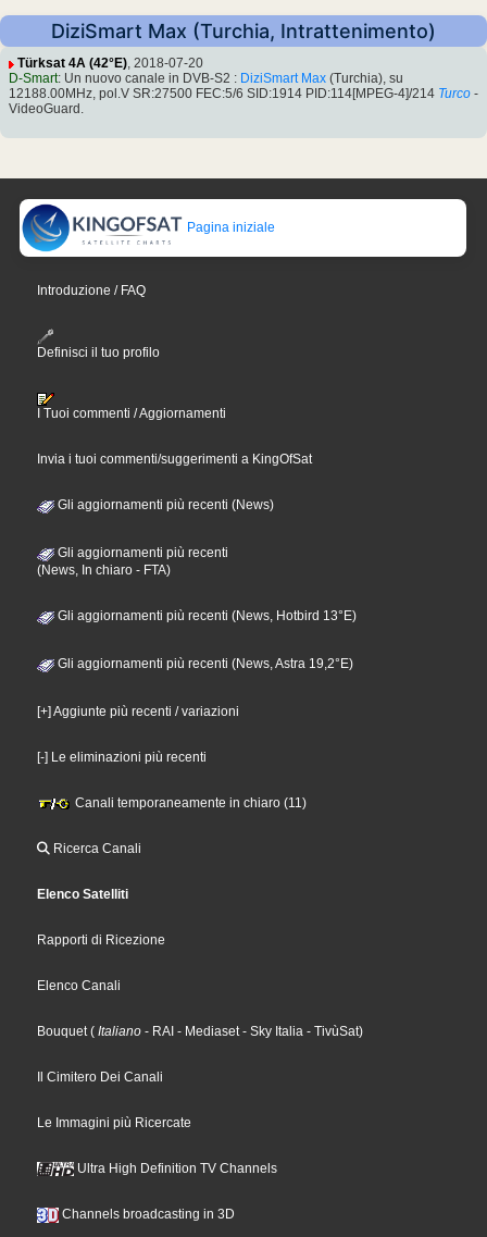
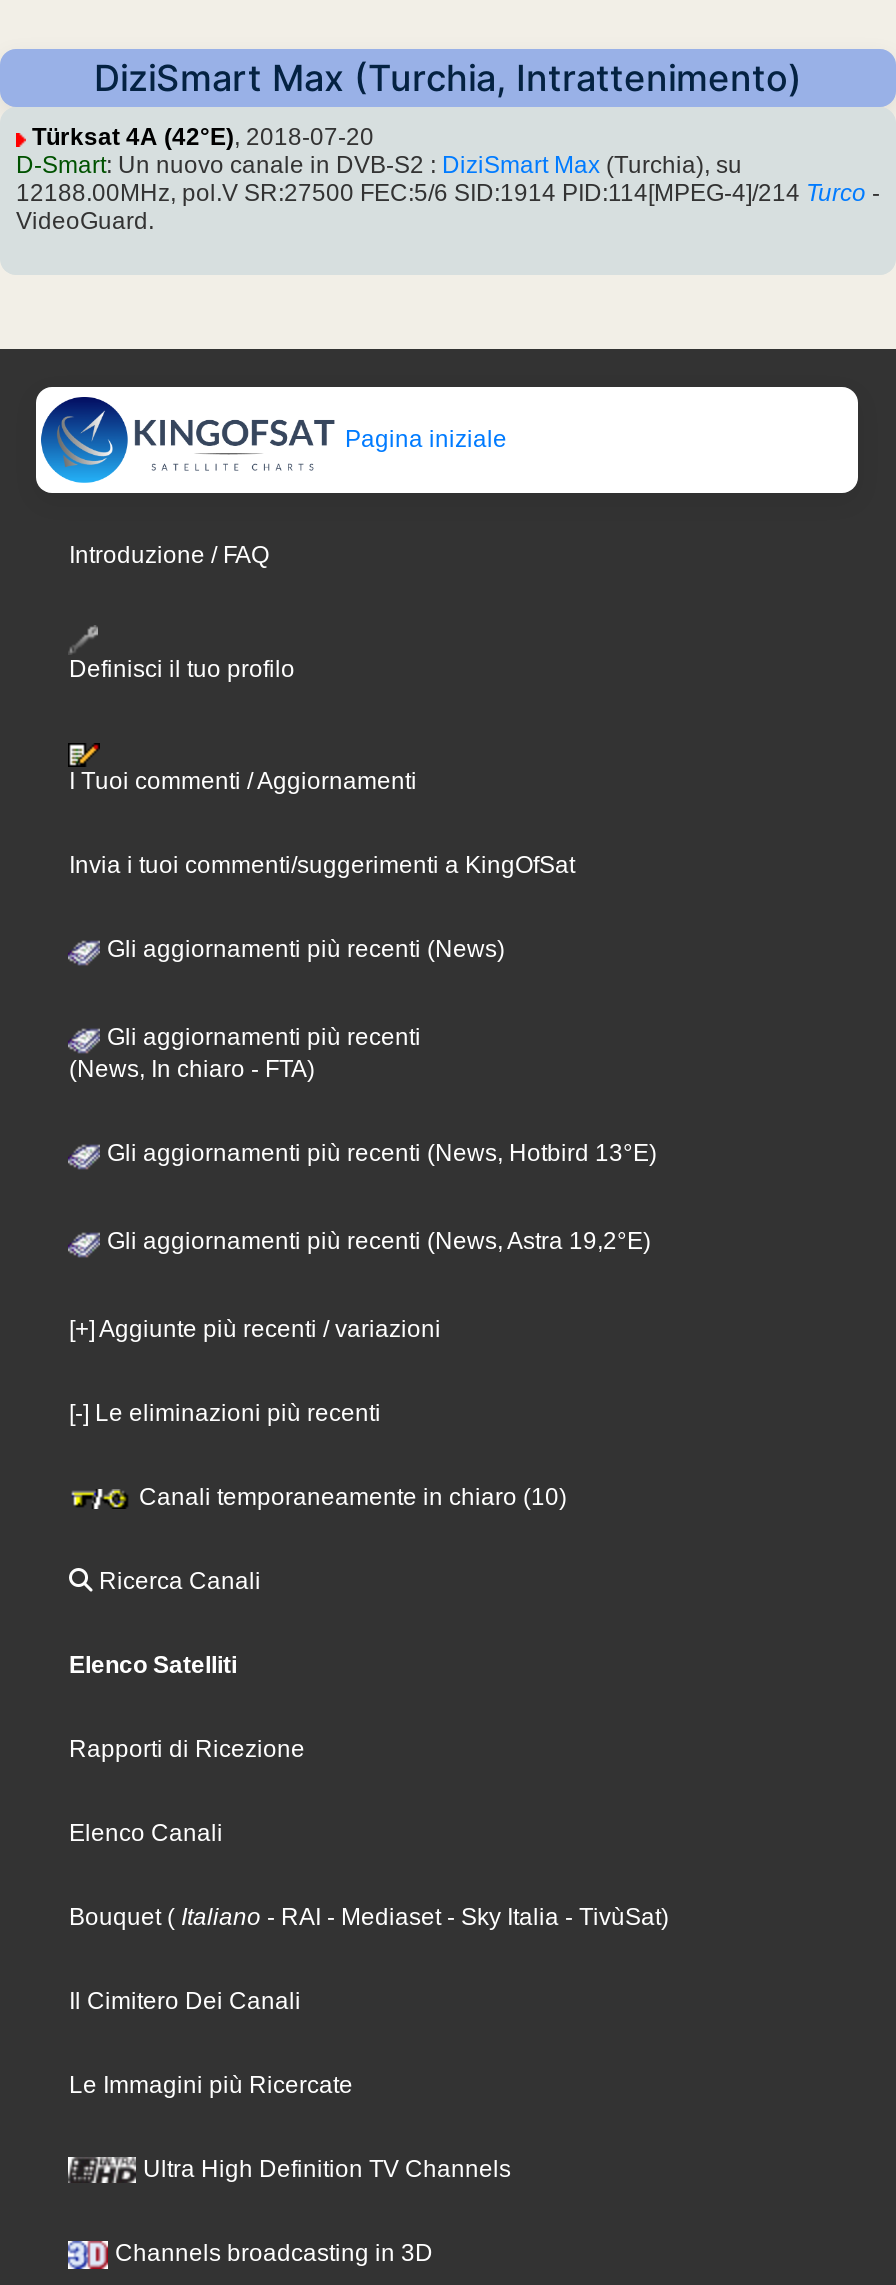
- Canali temporaneamente in chiaro (11)
+ Canali temporaneamente in chiaro (10)
